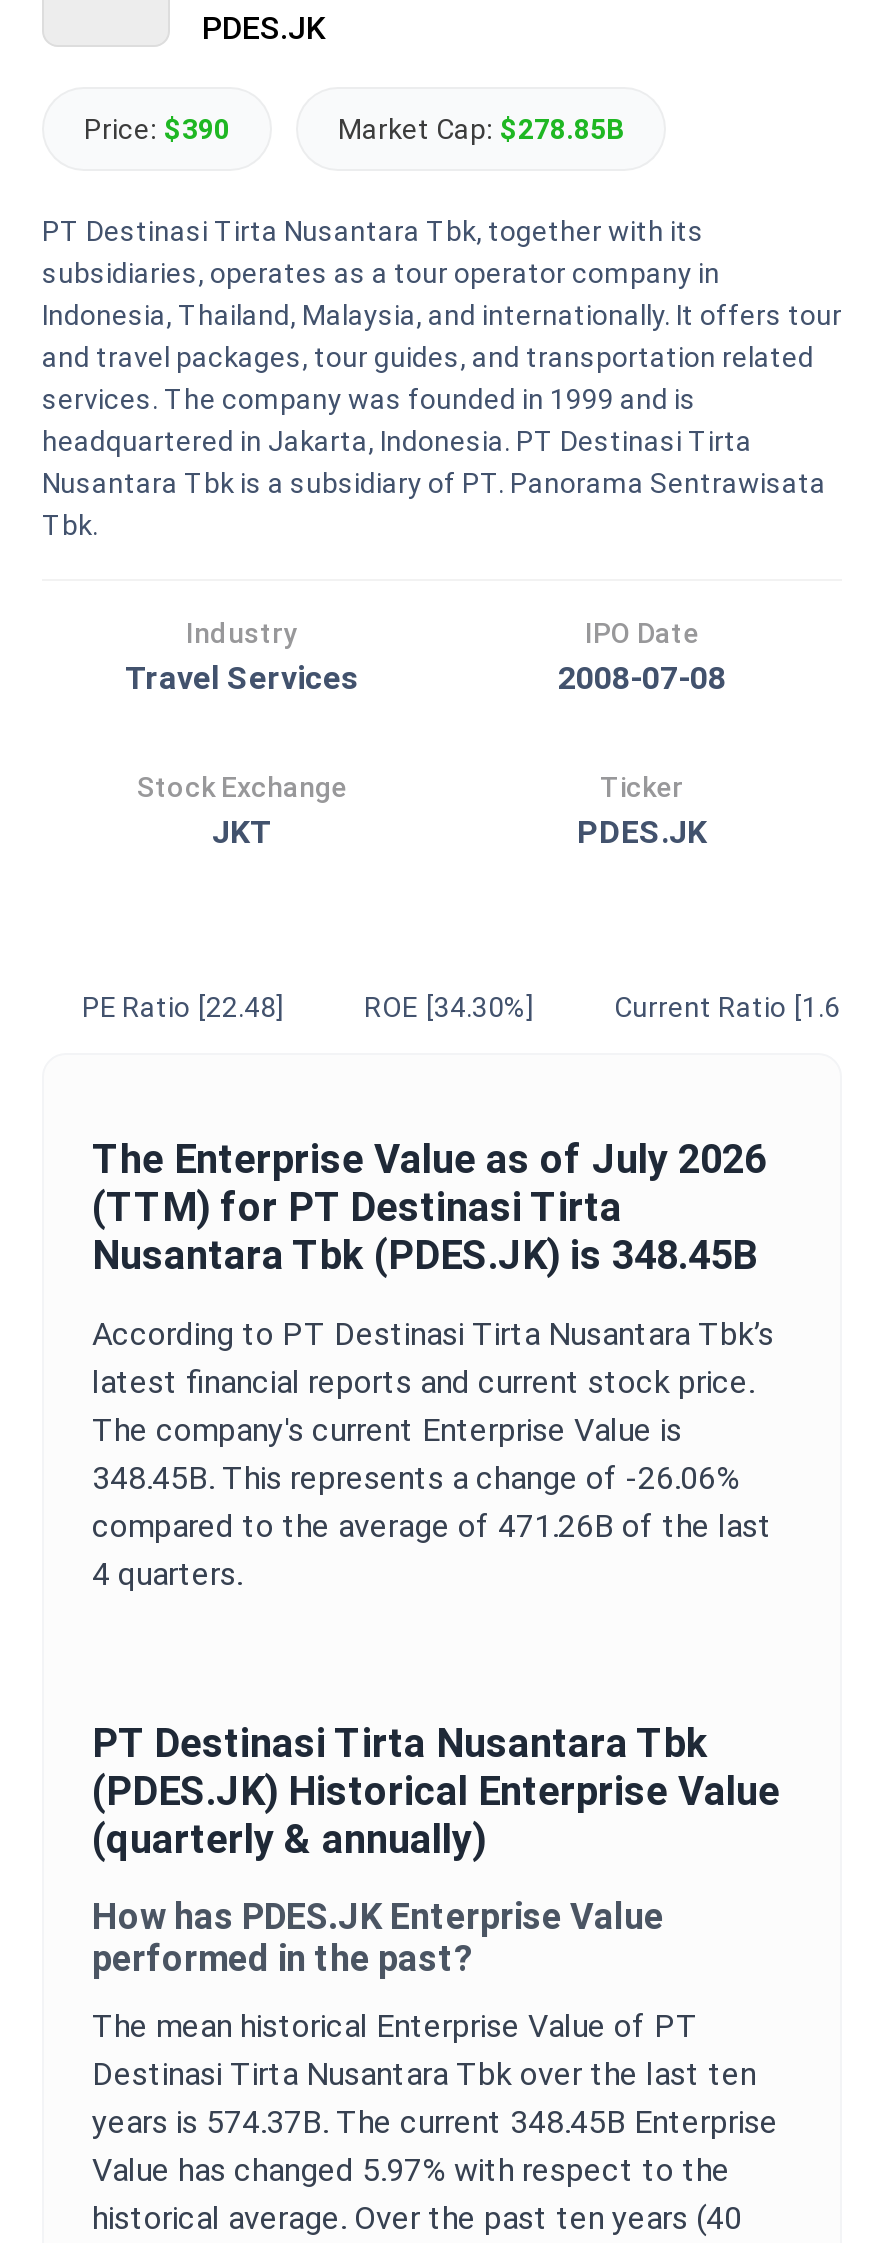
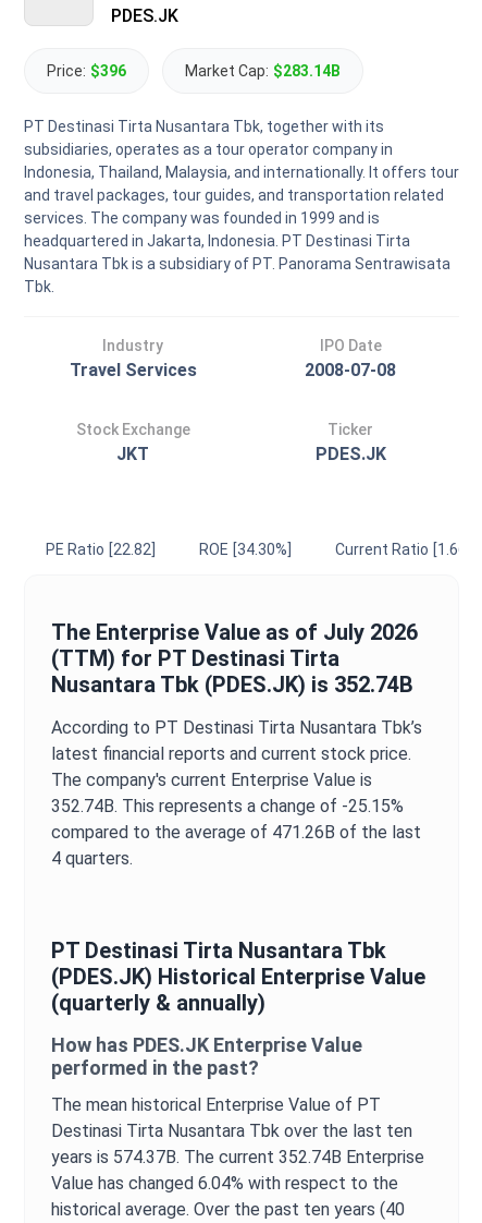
- Price: $390
+ Price: $396

- Market Cap: $278.85B
+ Market Cap: $283.14B

- PE Ratio [22.48]
+ PE Ratio [22.82]

- Nusantara Tbk (PDES.JK) is 348.45B
+ Nusantara Tbk (PDES.JK) is 352.74B

- 348.45B. This represents a change of -26.06%
+ 352.74B. This represents a change of -25.15%

- years is 574.37B. The current 348.45B Enterprise
+ years is 574.37B. The current 352.74B Enterprise

- Value has changed 5.97% with respect to the
+ Value has changed 6.04% with respect to the
